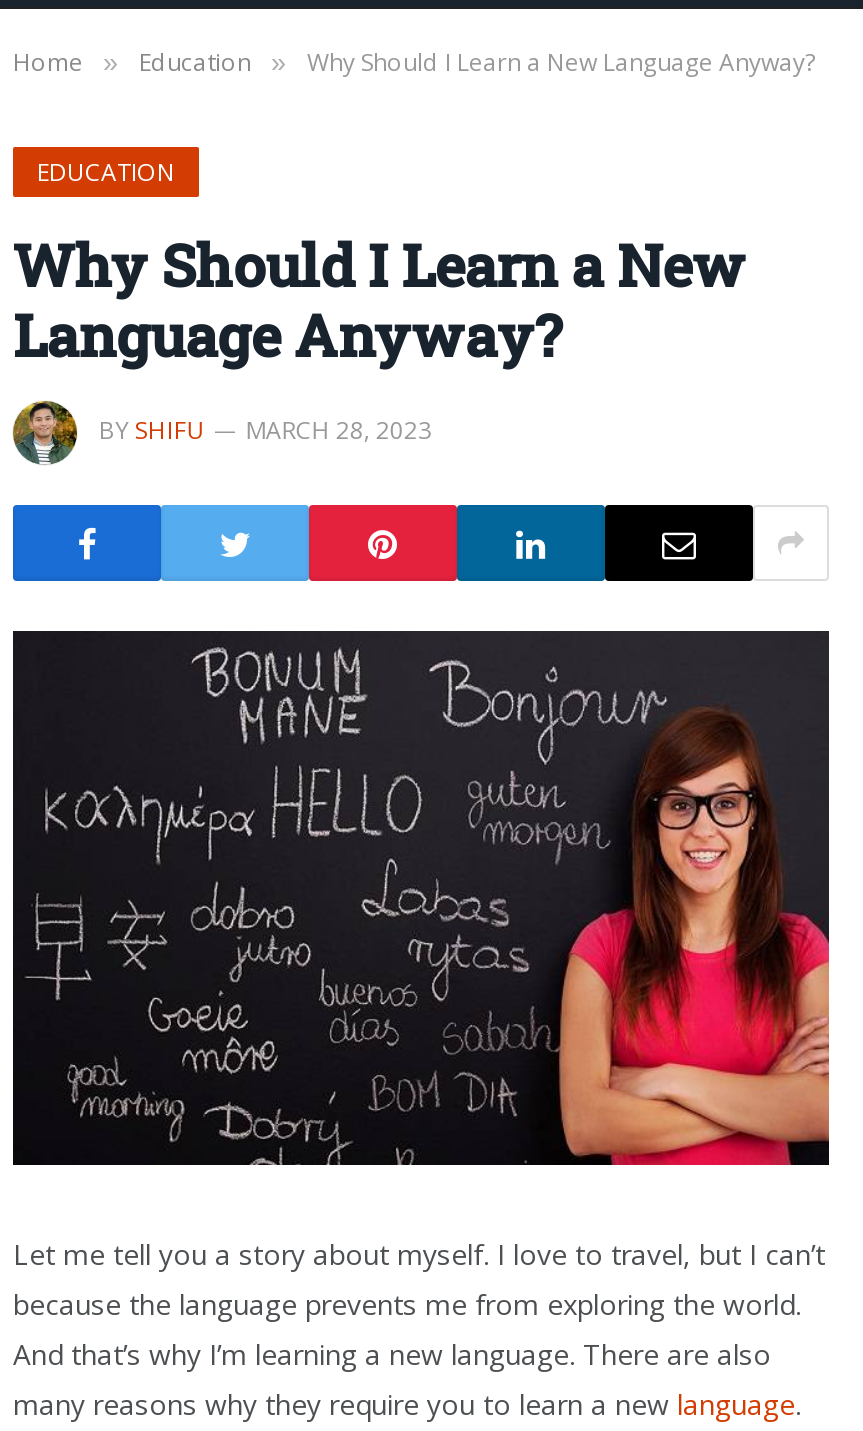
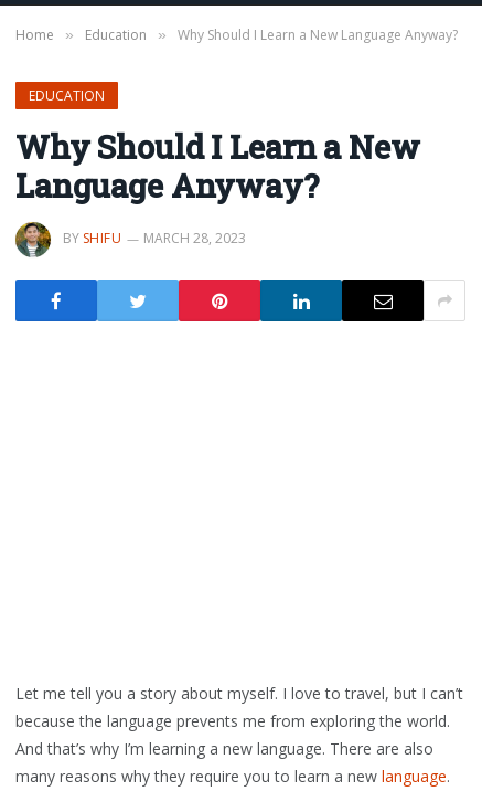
- [image]
